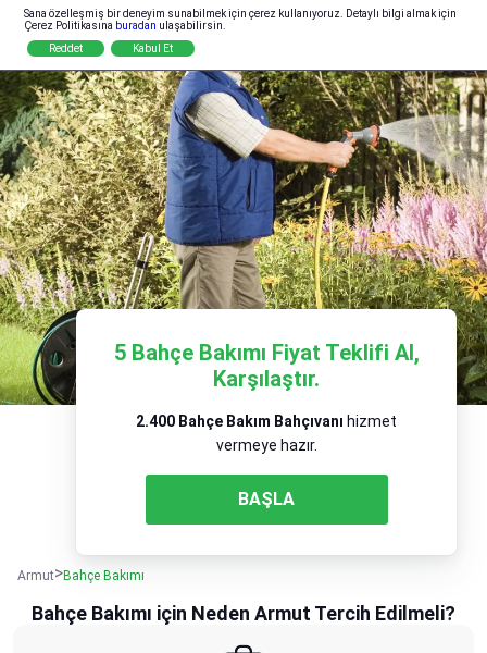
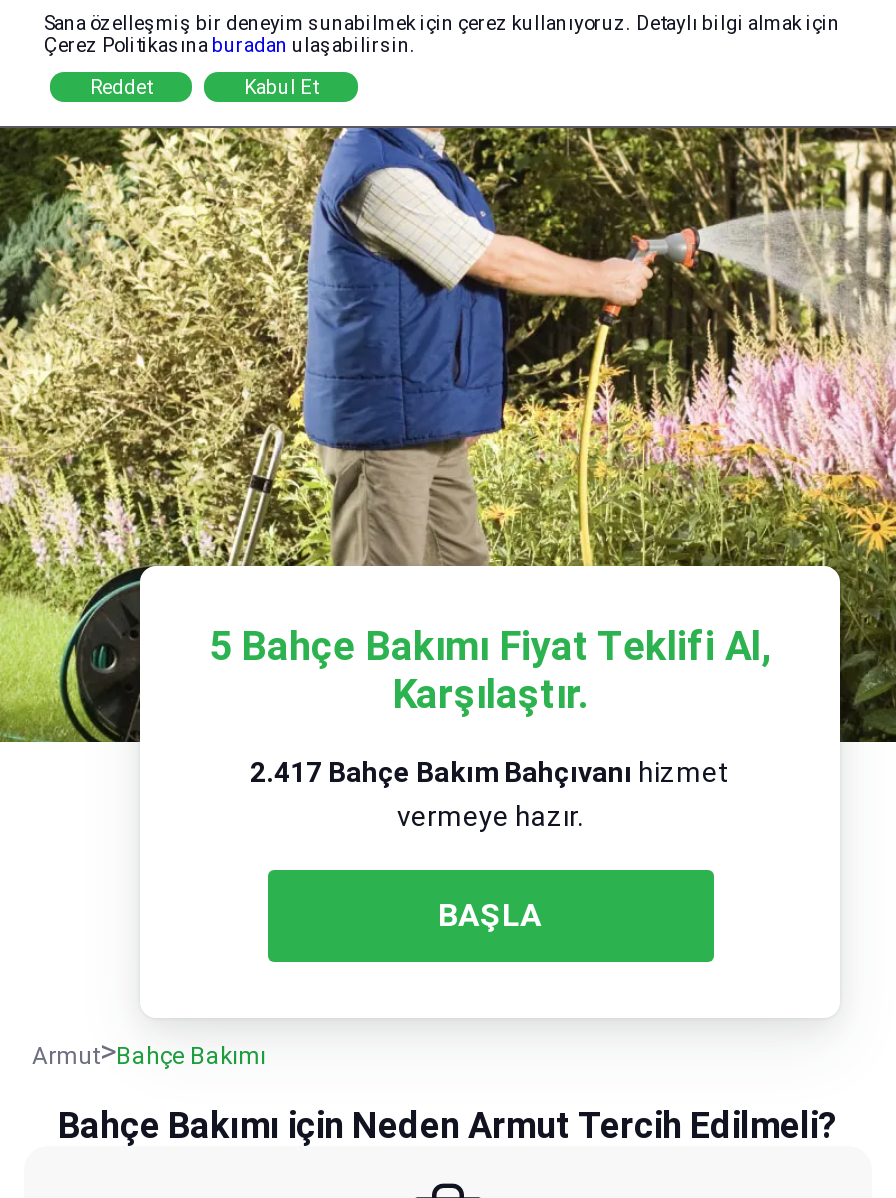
- 2.400 Bahçe Bakım Bahçıvanı hizmet
+ 2.417 Bahçe Bakım Bahçıvanı hizmet
